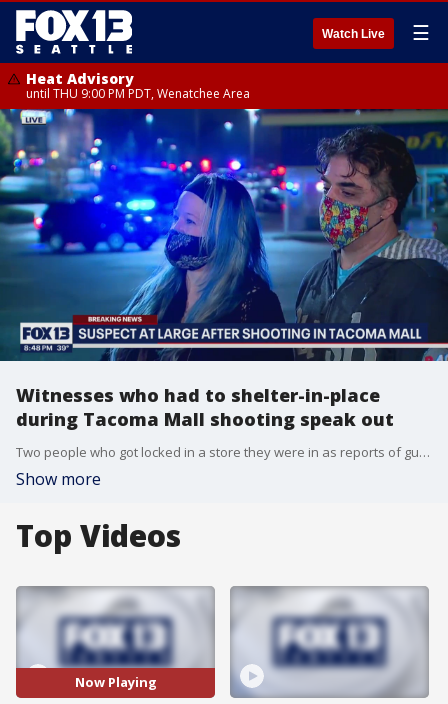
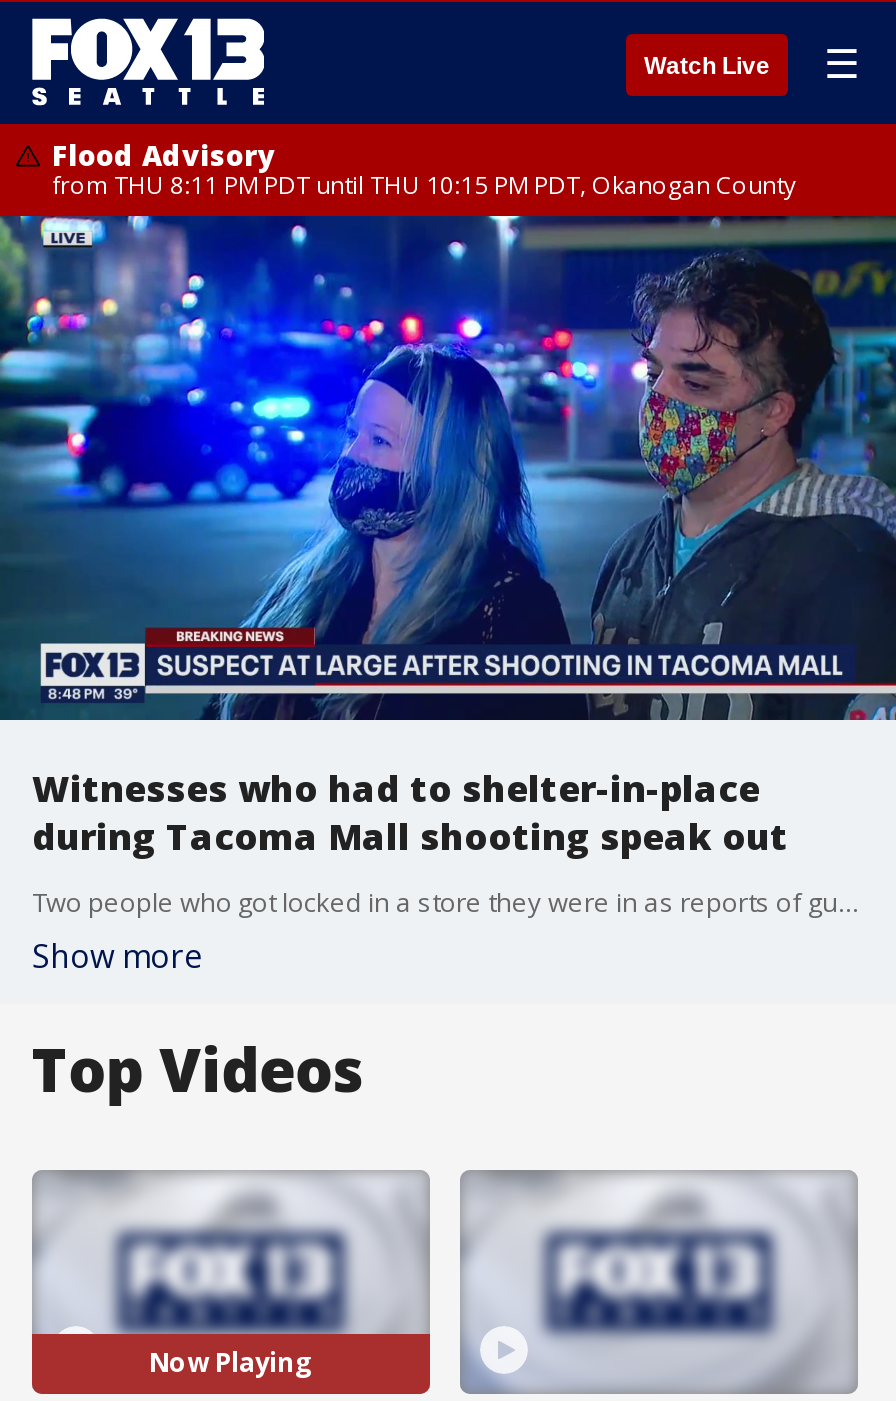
- Heat Advisory
- until THU 9:00 PM PDT, Wenatchee Area
+ Flood Advisory
+ from THU 8:11 PM PDT until THU 10:15 PM PDT, Okanogan County
